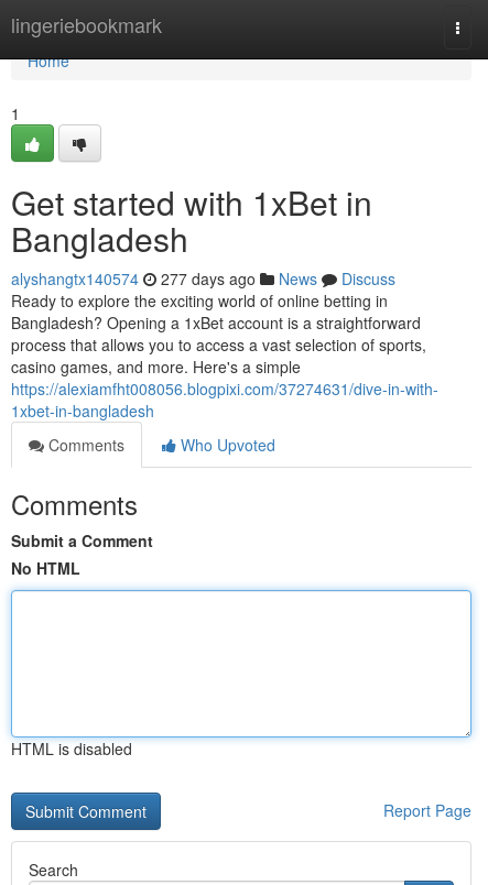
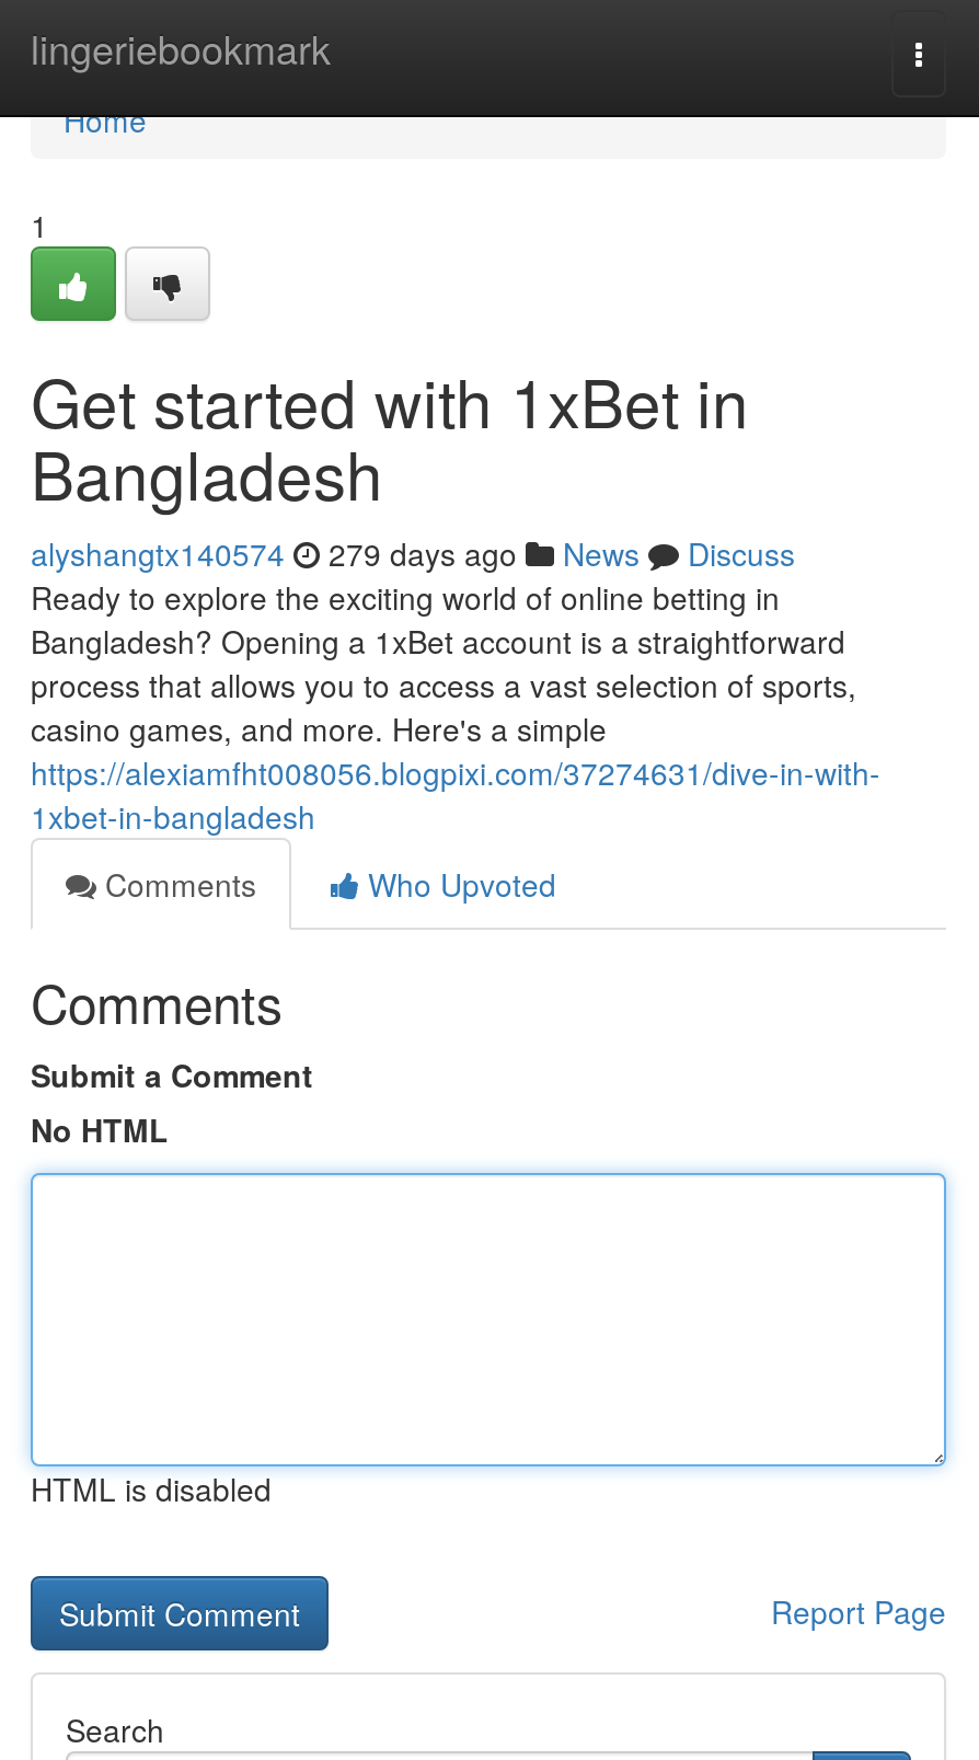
- alyshangtx140574 277 days ago News Discuss
+ alyshangtx140574 279 days ago News Discuss
